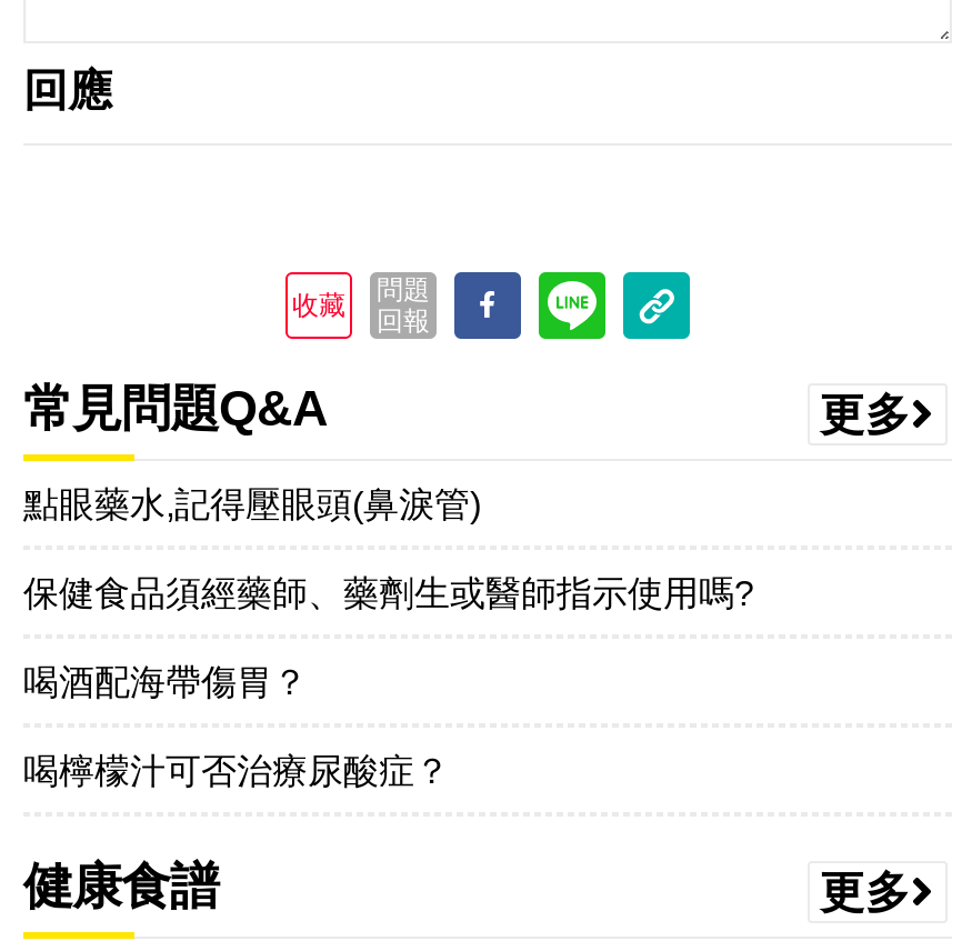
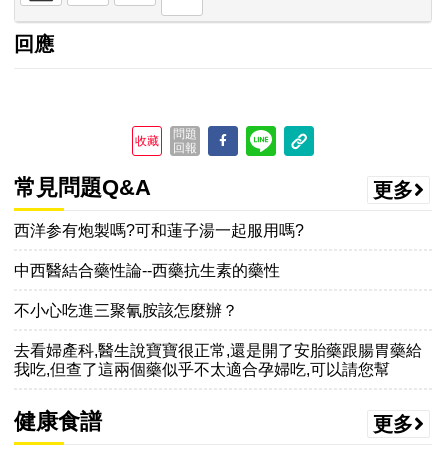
- 點眼藥水,記得壓眼頭(鼻淚管)
+ 西洋参有炮製嗎?可和蓮子湯一起服用嗎?

- 保健食品須經藥師、藥劑生或醫師指示使用嗎?
+ 中西醫結合藥性論--西藥抗生素的藥性

- 喝酒配海帶傷胃？
+ 不小心吃進三聚氰胺該怎麼辦？

- 喝檸檬汁可否治療尿酸症？
+ 去看婦產科,醫生說寶寶很正常,還是開了安胎藥跟腸胃藥給
+ 我吃,但查了這兩個藥似乎不太適合孕婦吃,可以請您幫
